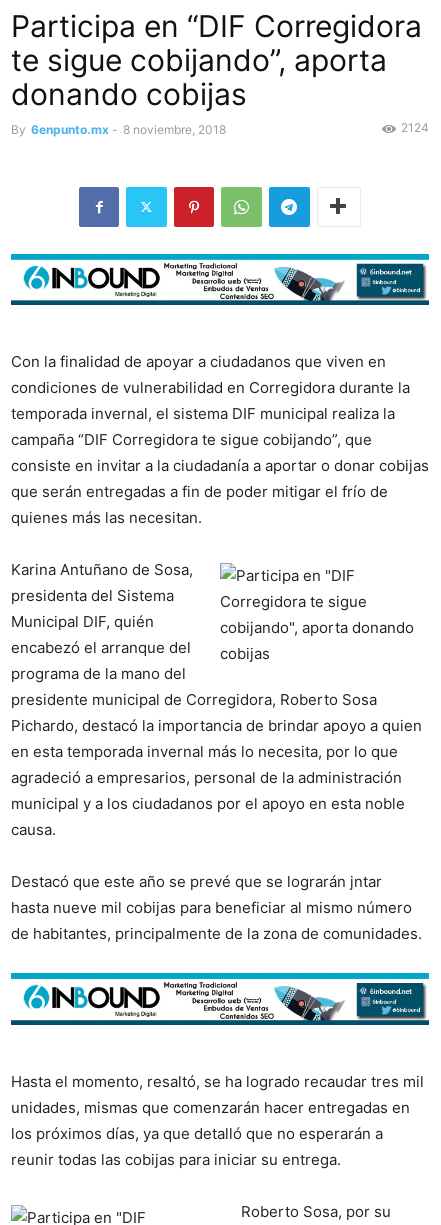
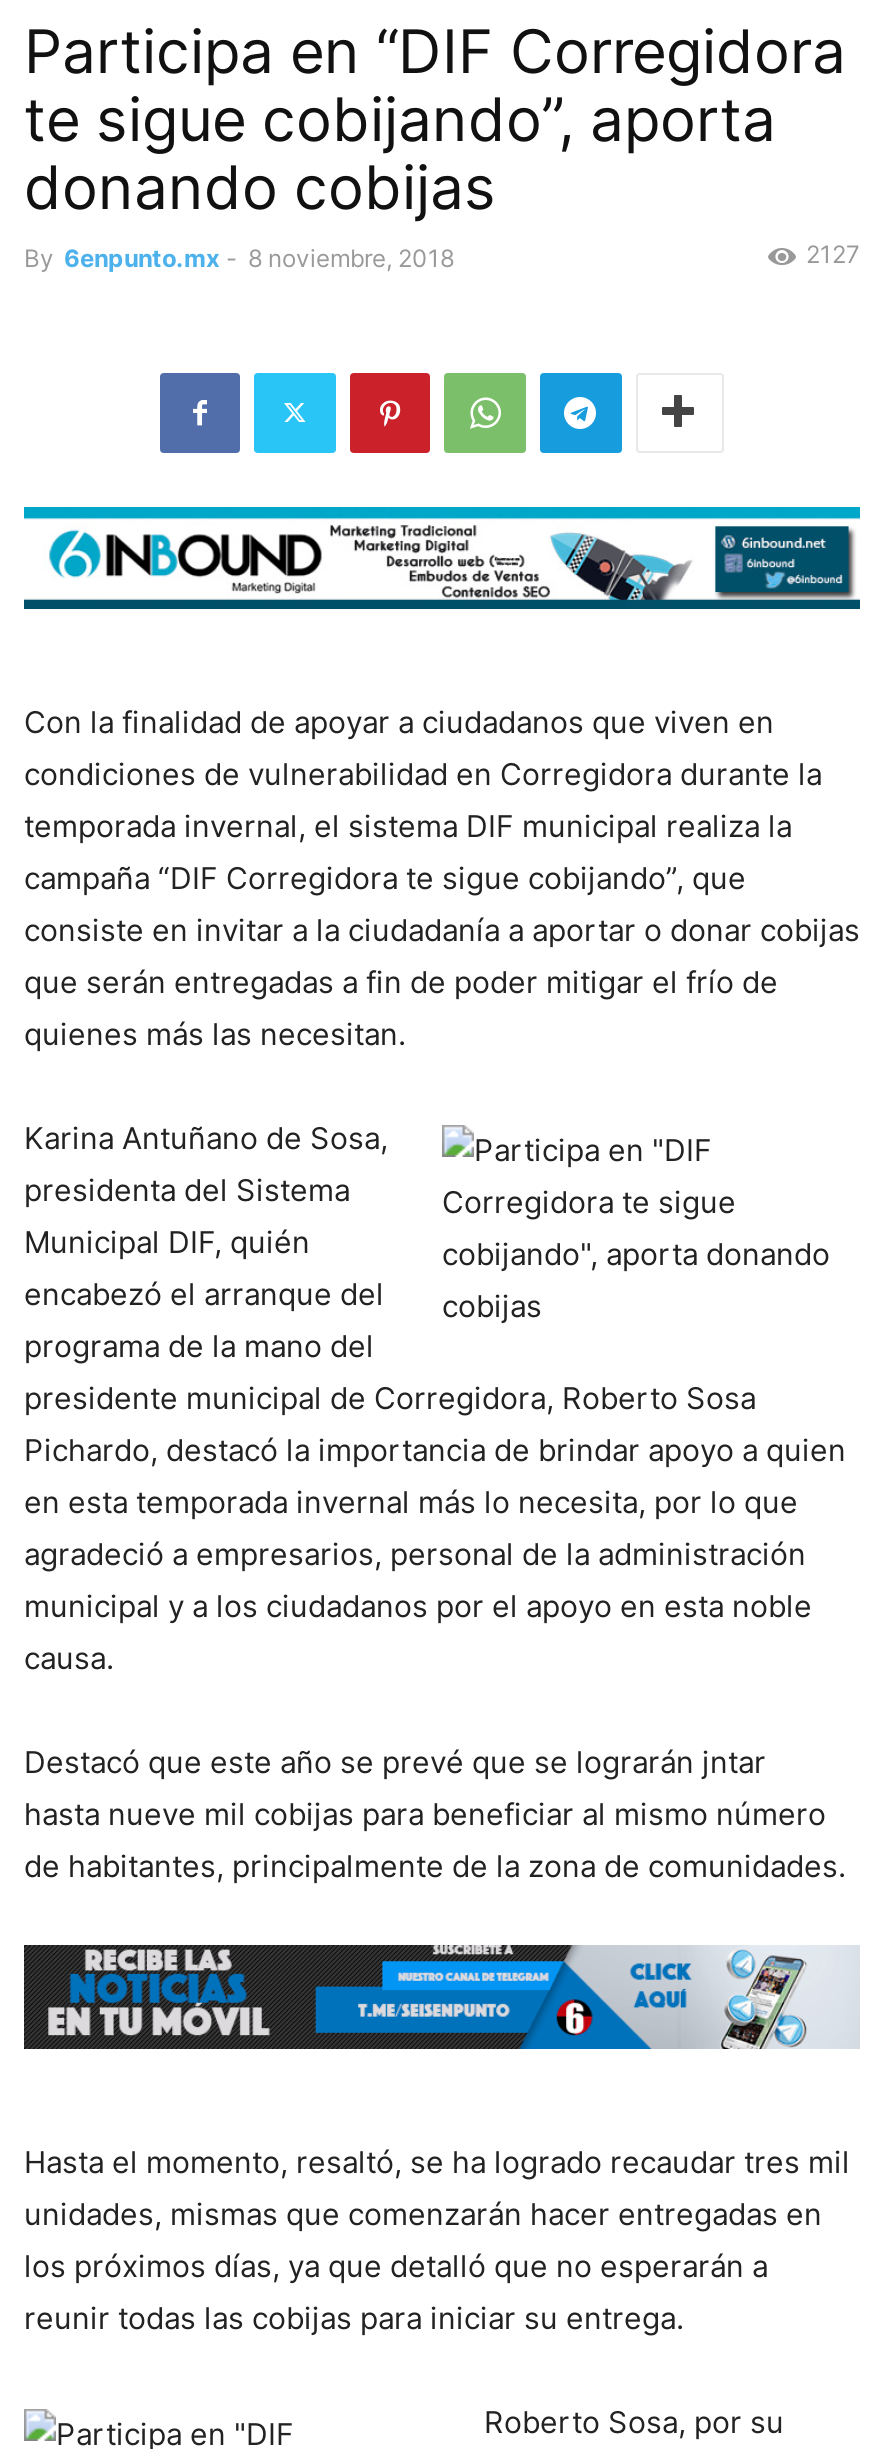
- 2124
+ 2127

- [image]
+ [image]
